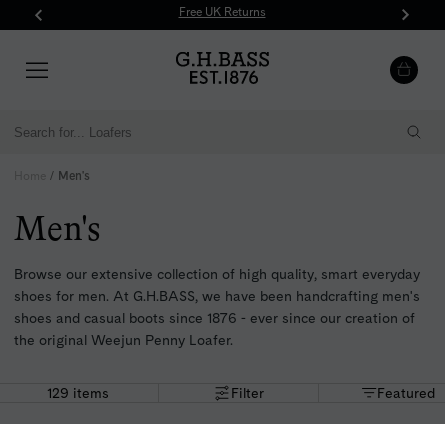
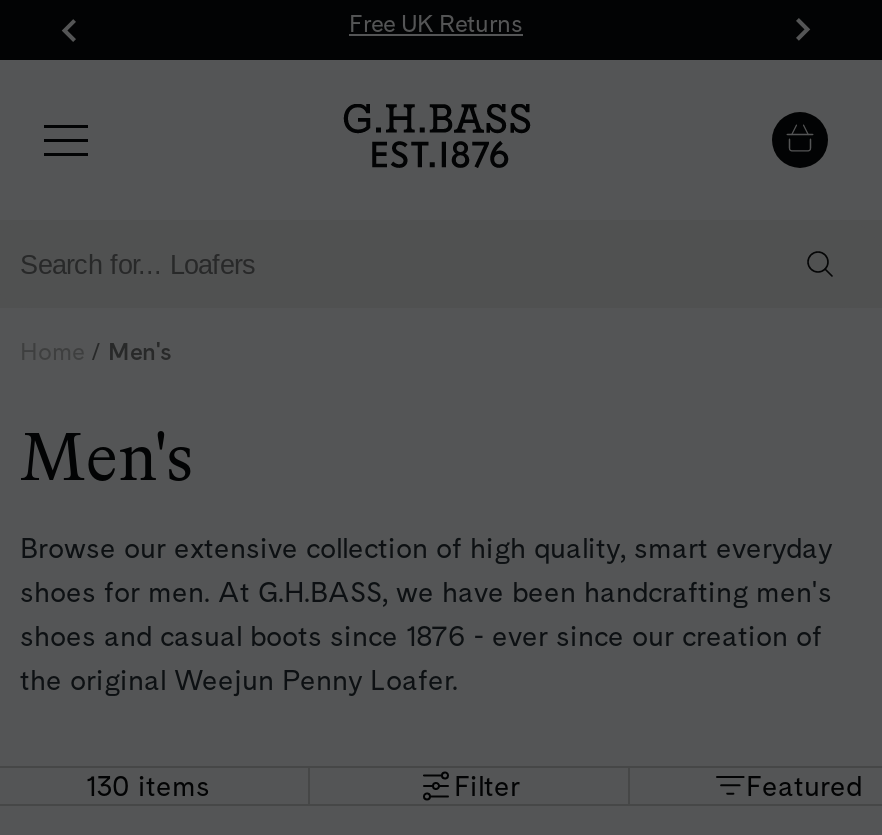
- 129 items
+ 130 items
